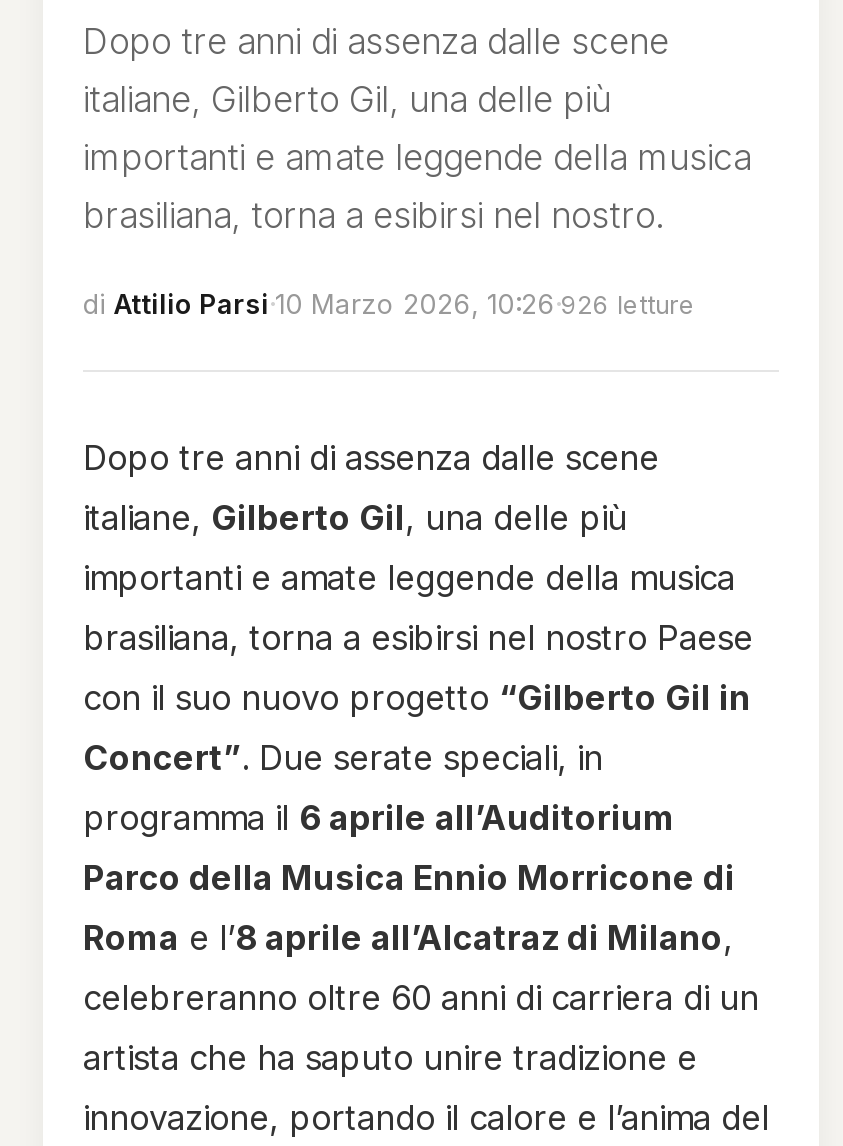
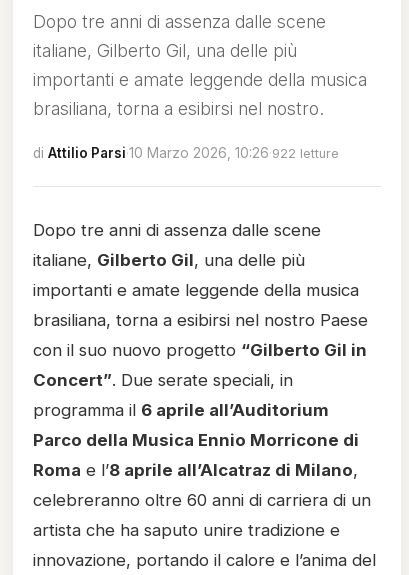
- di Attilio Parsi · 10 Marzo 2026, 10:26 · 926 letture
+ di Attilio Parsi · 10 Marzo 2026, 10:26 · 922 letture
